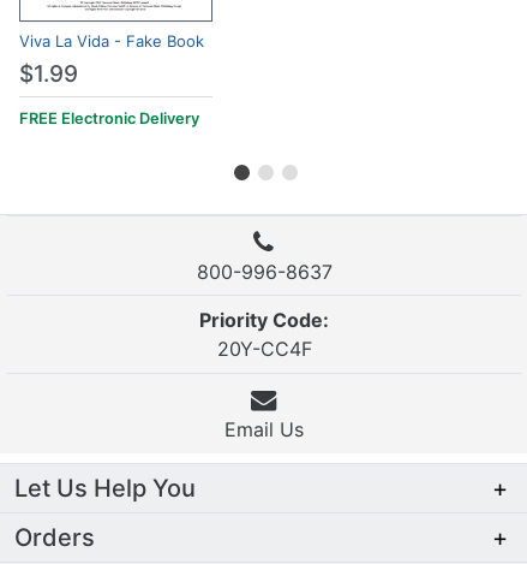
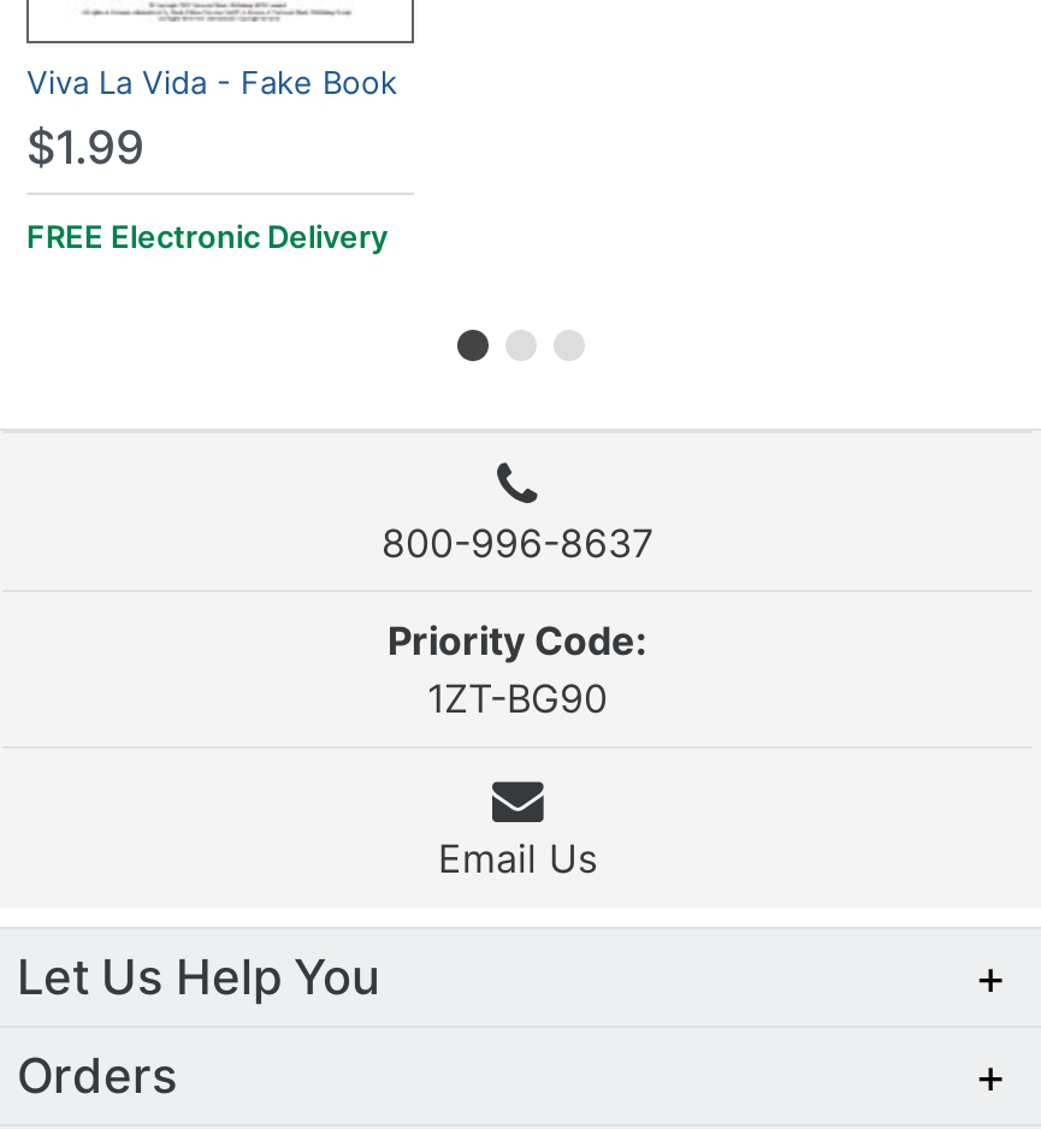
- 20Y-CC4F
+ 1ZT-BG90
